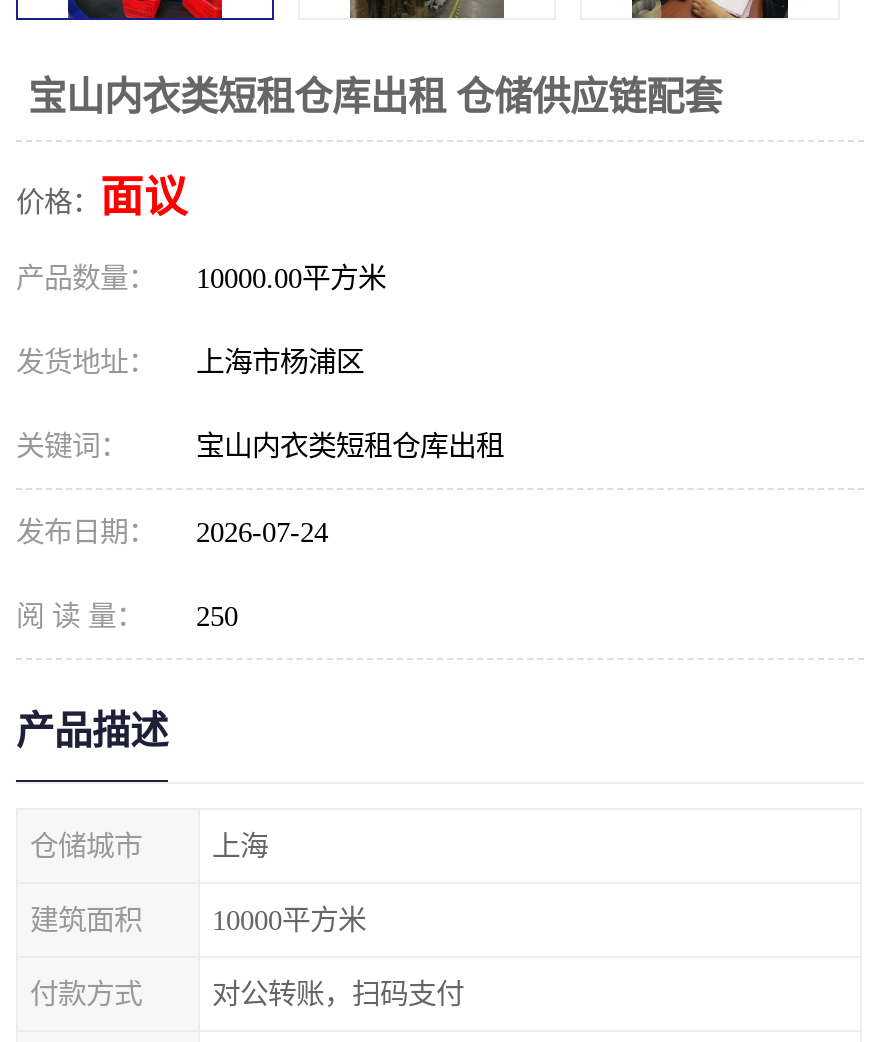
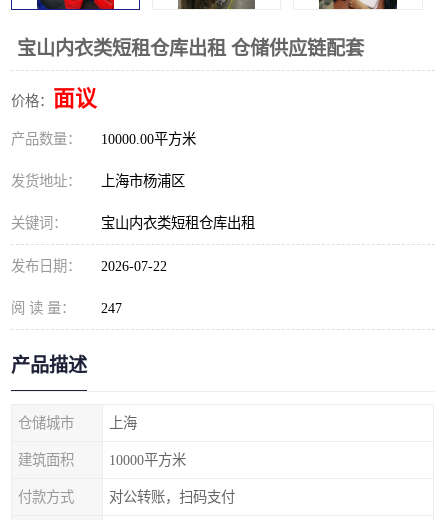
- 发布日期： 2026-07-24
+ 发布日期： 2026-07-22

- 阅 读 量： 250
+ 阅 读 量： 247
